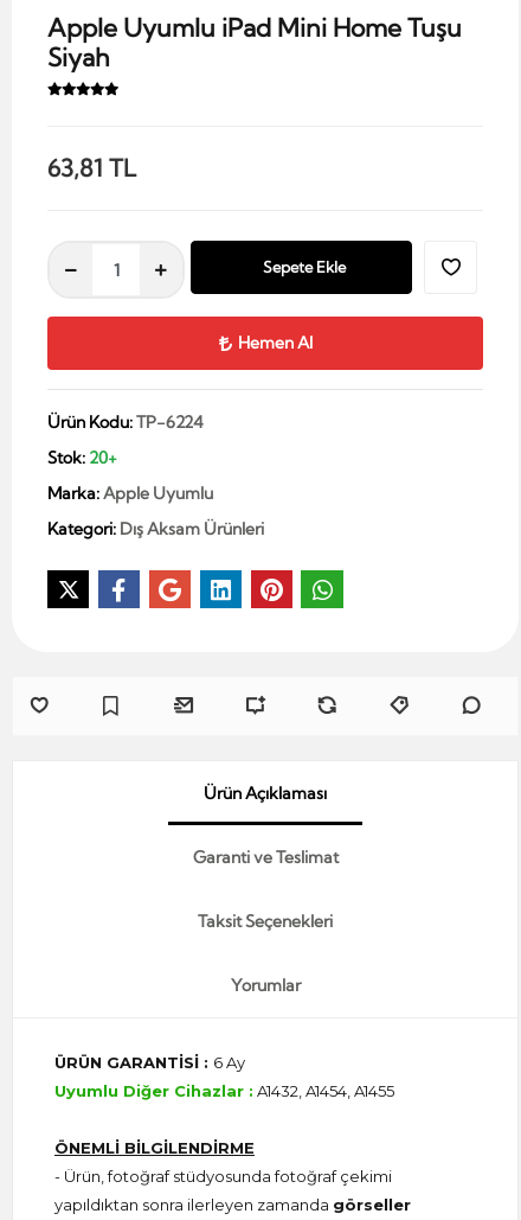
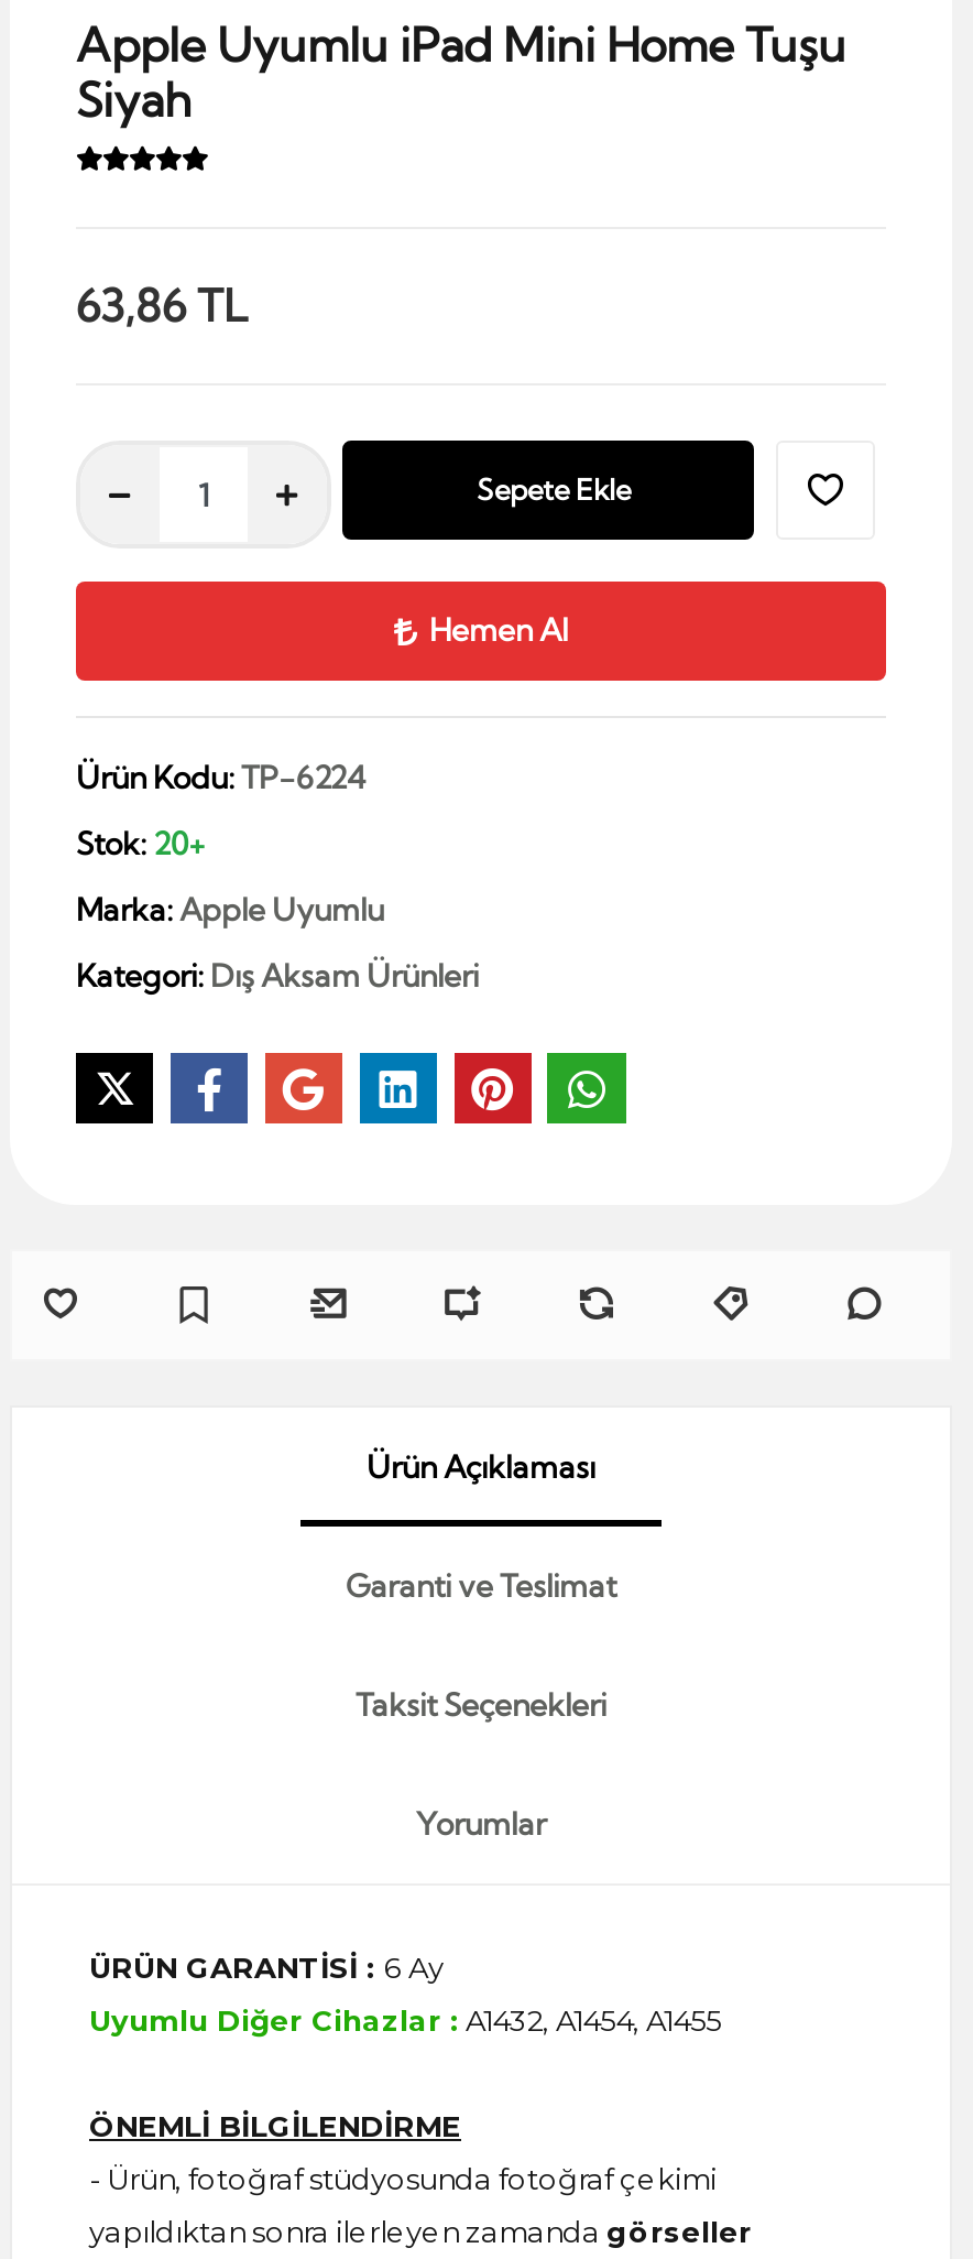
- 63,81 TL
+ 63,86 TL
